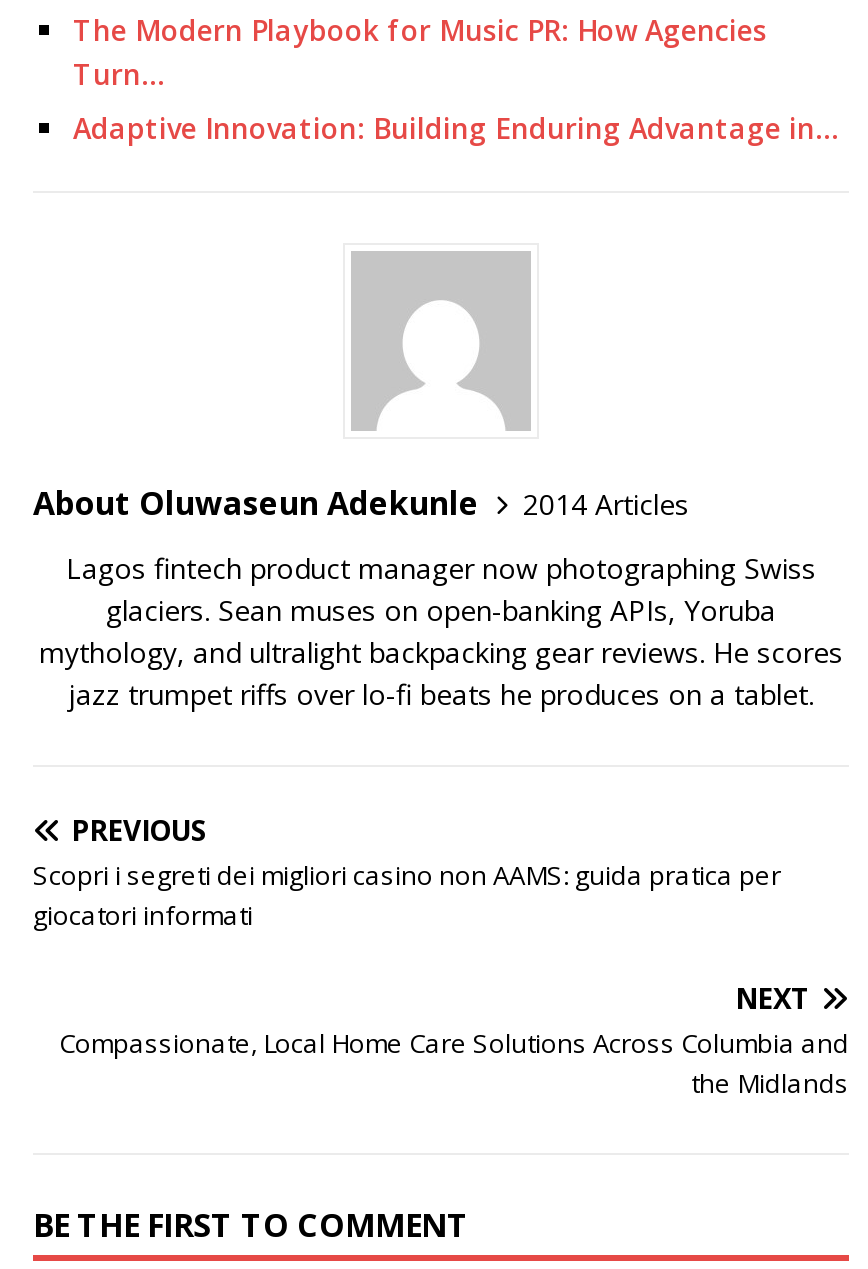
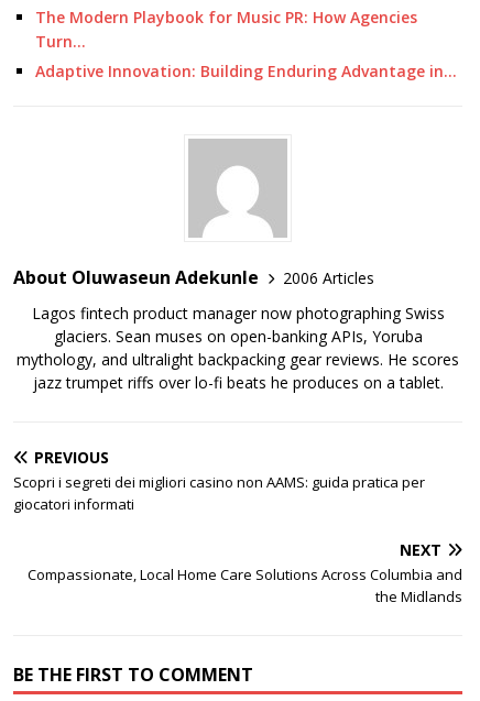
- About Oluwaseun Adekunle 2014 Articles
+ About Oluwaseun Adekunle 2006 Articles
